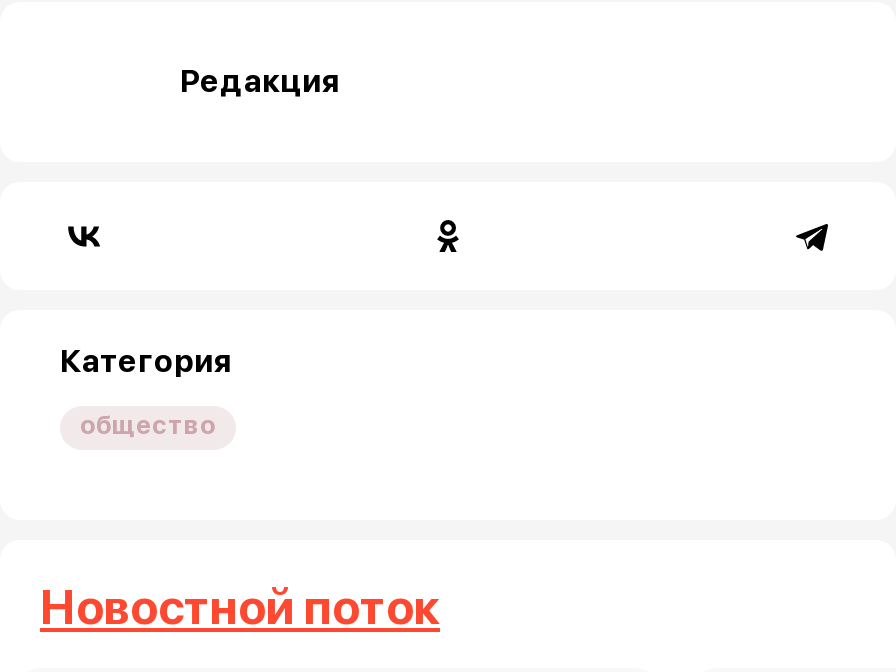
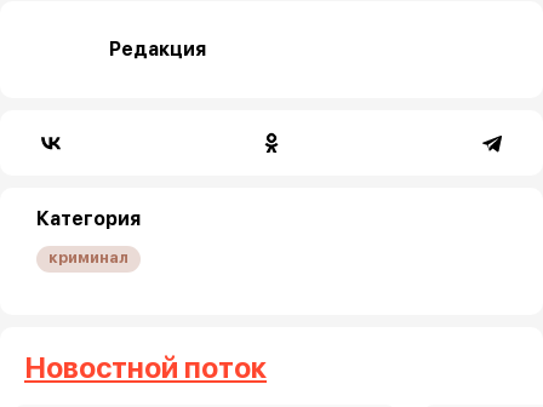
- общество
+ криминал
